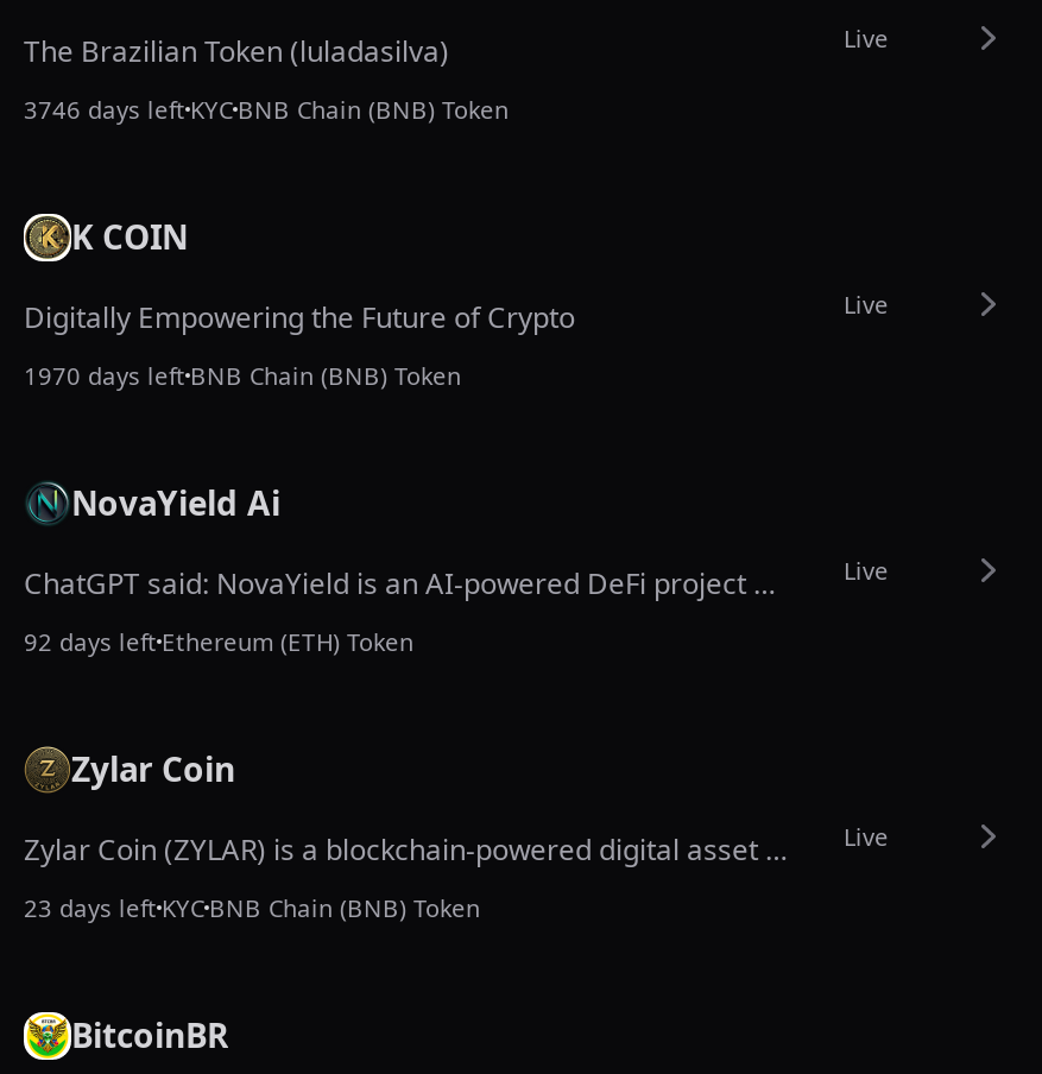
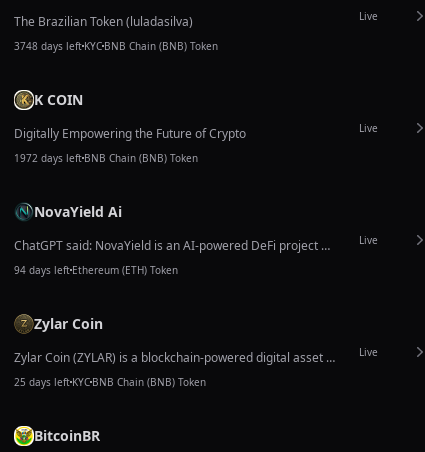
- 3746 days left KYC BNB Chain (BNB) Token
+ 3748 days left KYC BNB Chain (BNB) Token

- 1970 days left BNB Chain (BNB) Token
+ 1972 days left BNB Chain (BNB) Token

- 92 days left Ethereum (ETH) Token
+ 94 days left Ethereum (ETH) Token

- 23 days left KYC BNB Chain (BNB) Token
+ 25 days left KYC BNB Chain (BNB) Token
